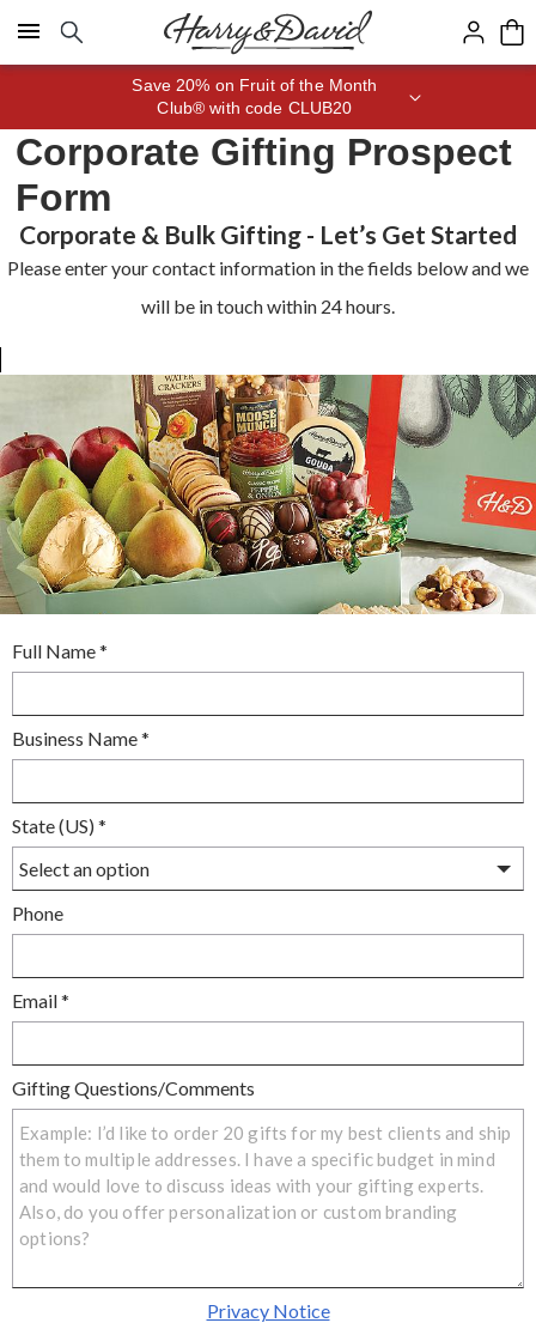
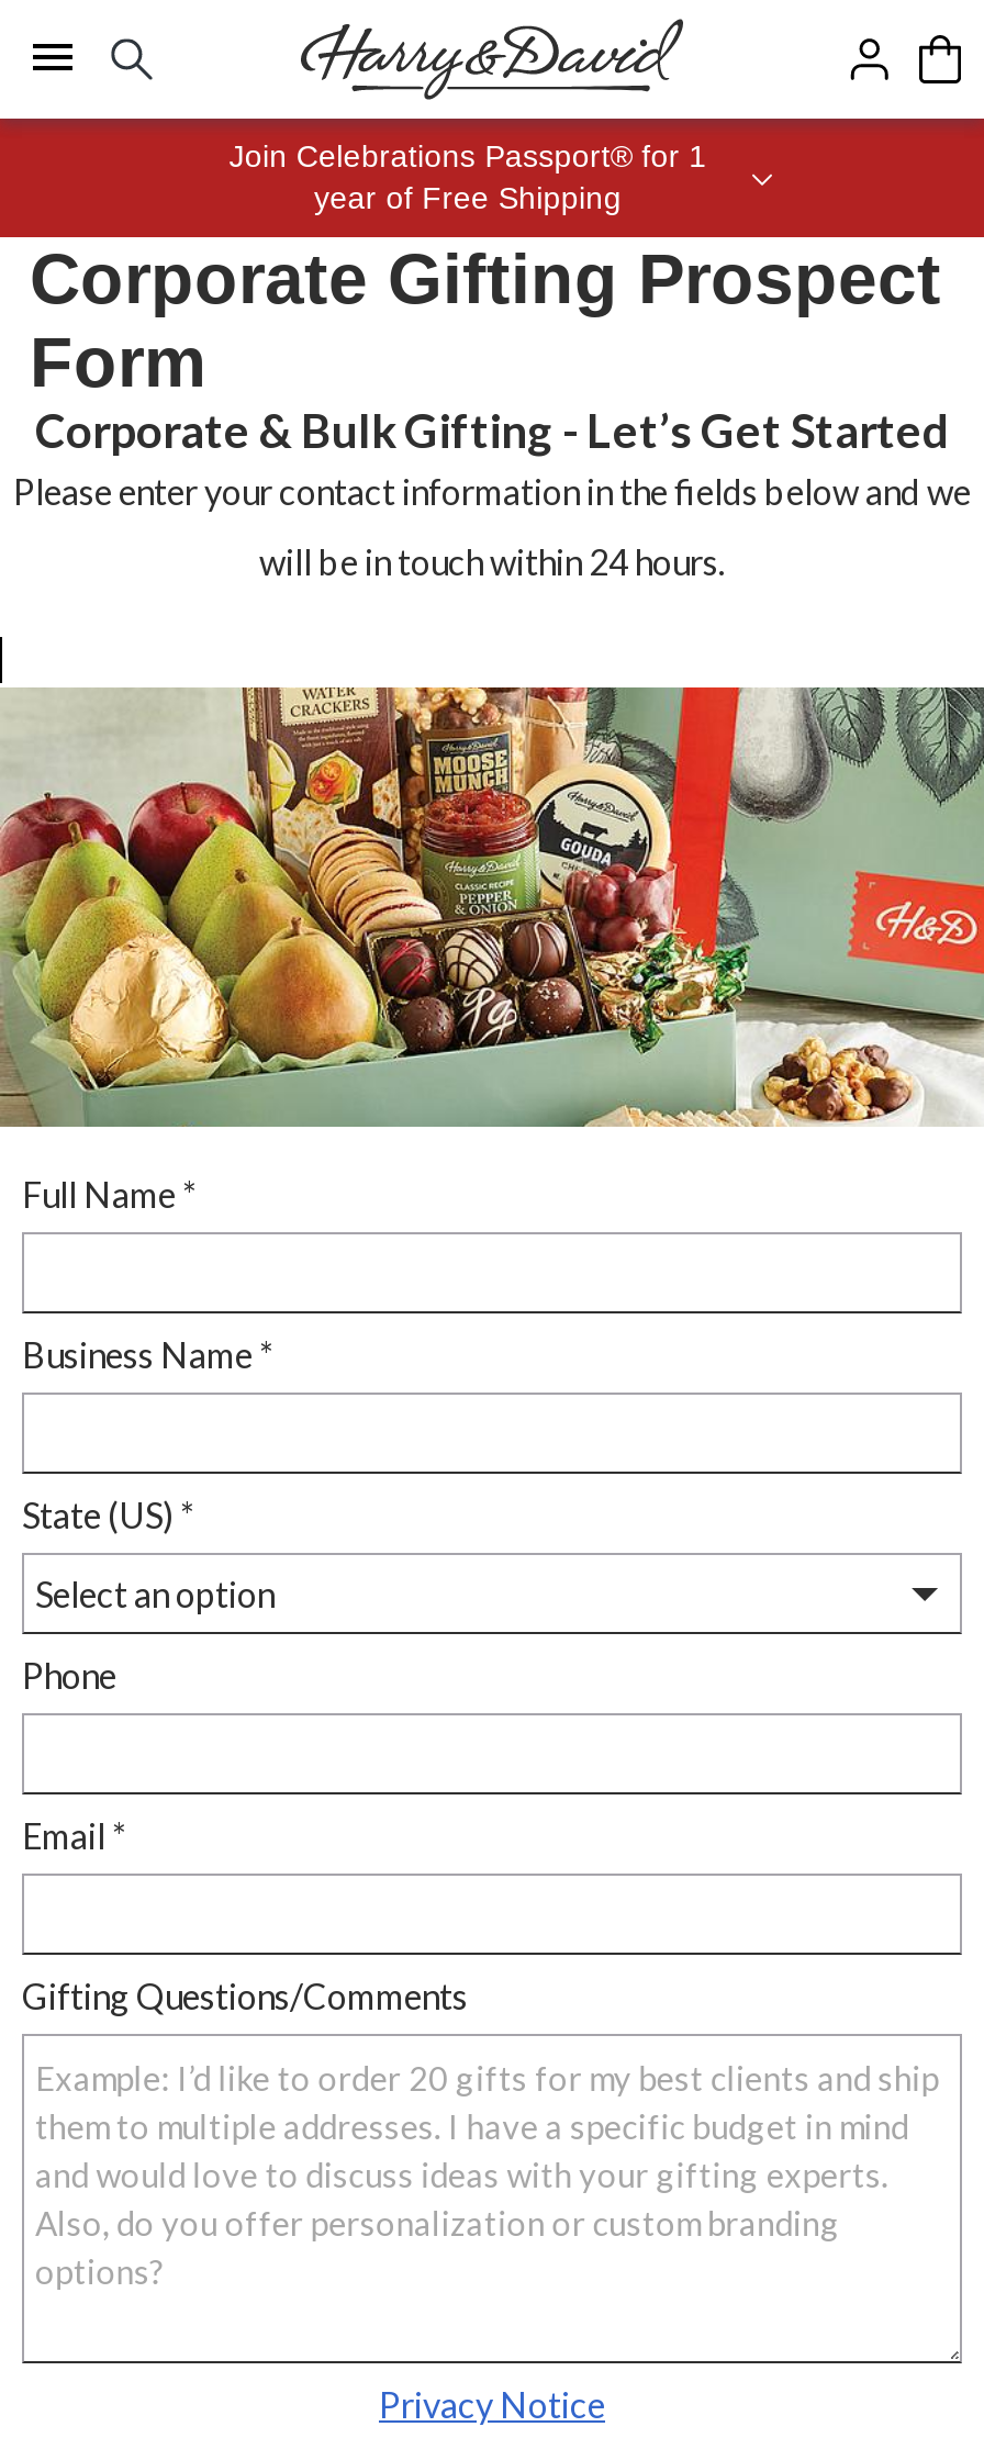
- Save 20% on Fruit of the Month
- Club® with code CLUB20
+ Join Celebrations Passport® for 1
+ year of Free Shipping
